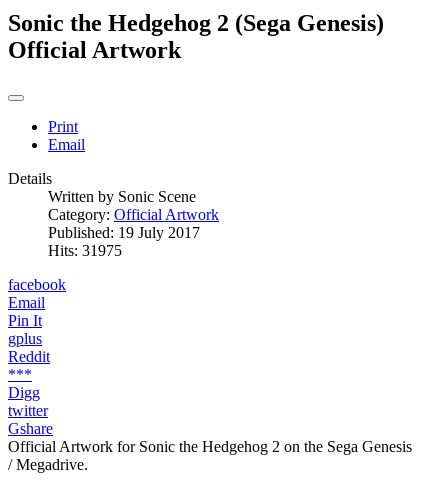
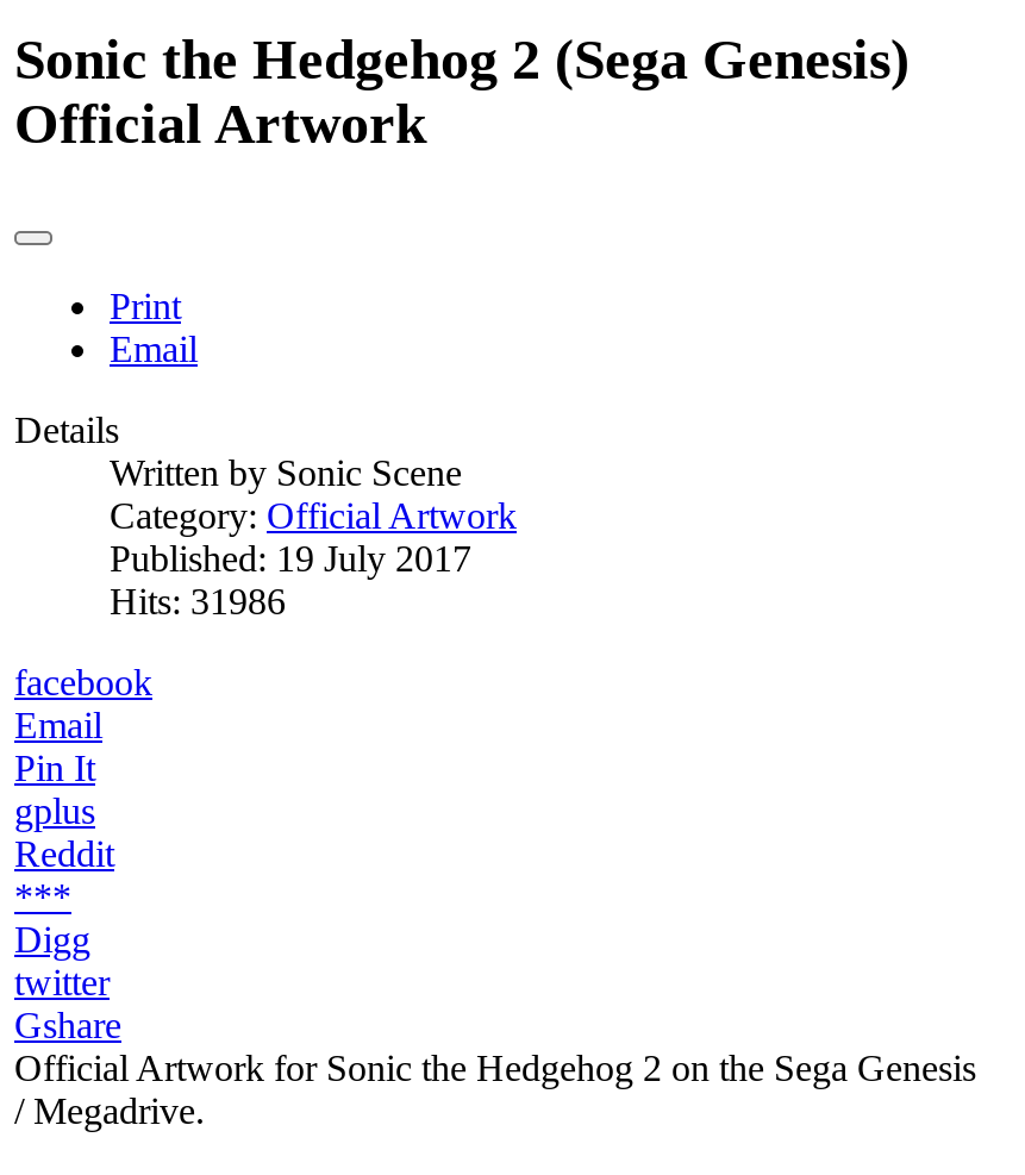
- Hits: 31975
+ Hits: 31986
